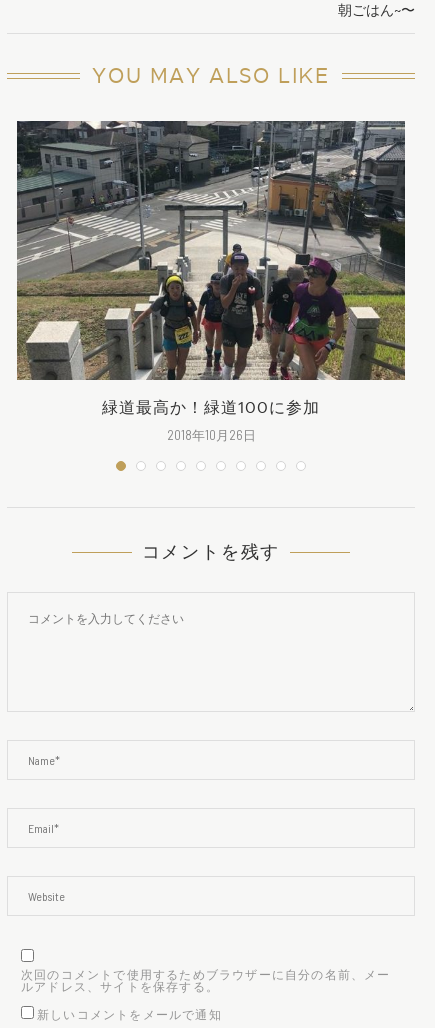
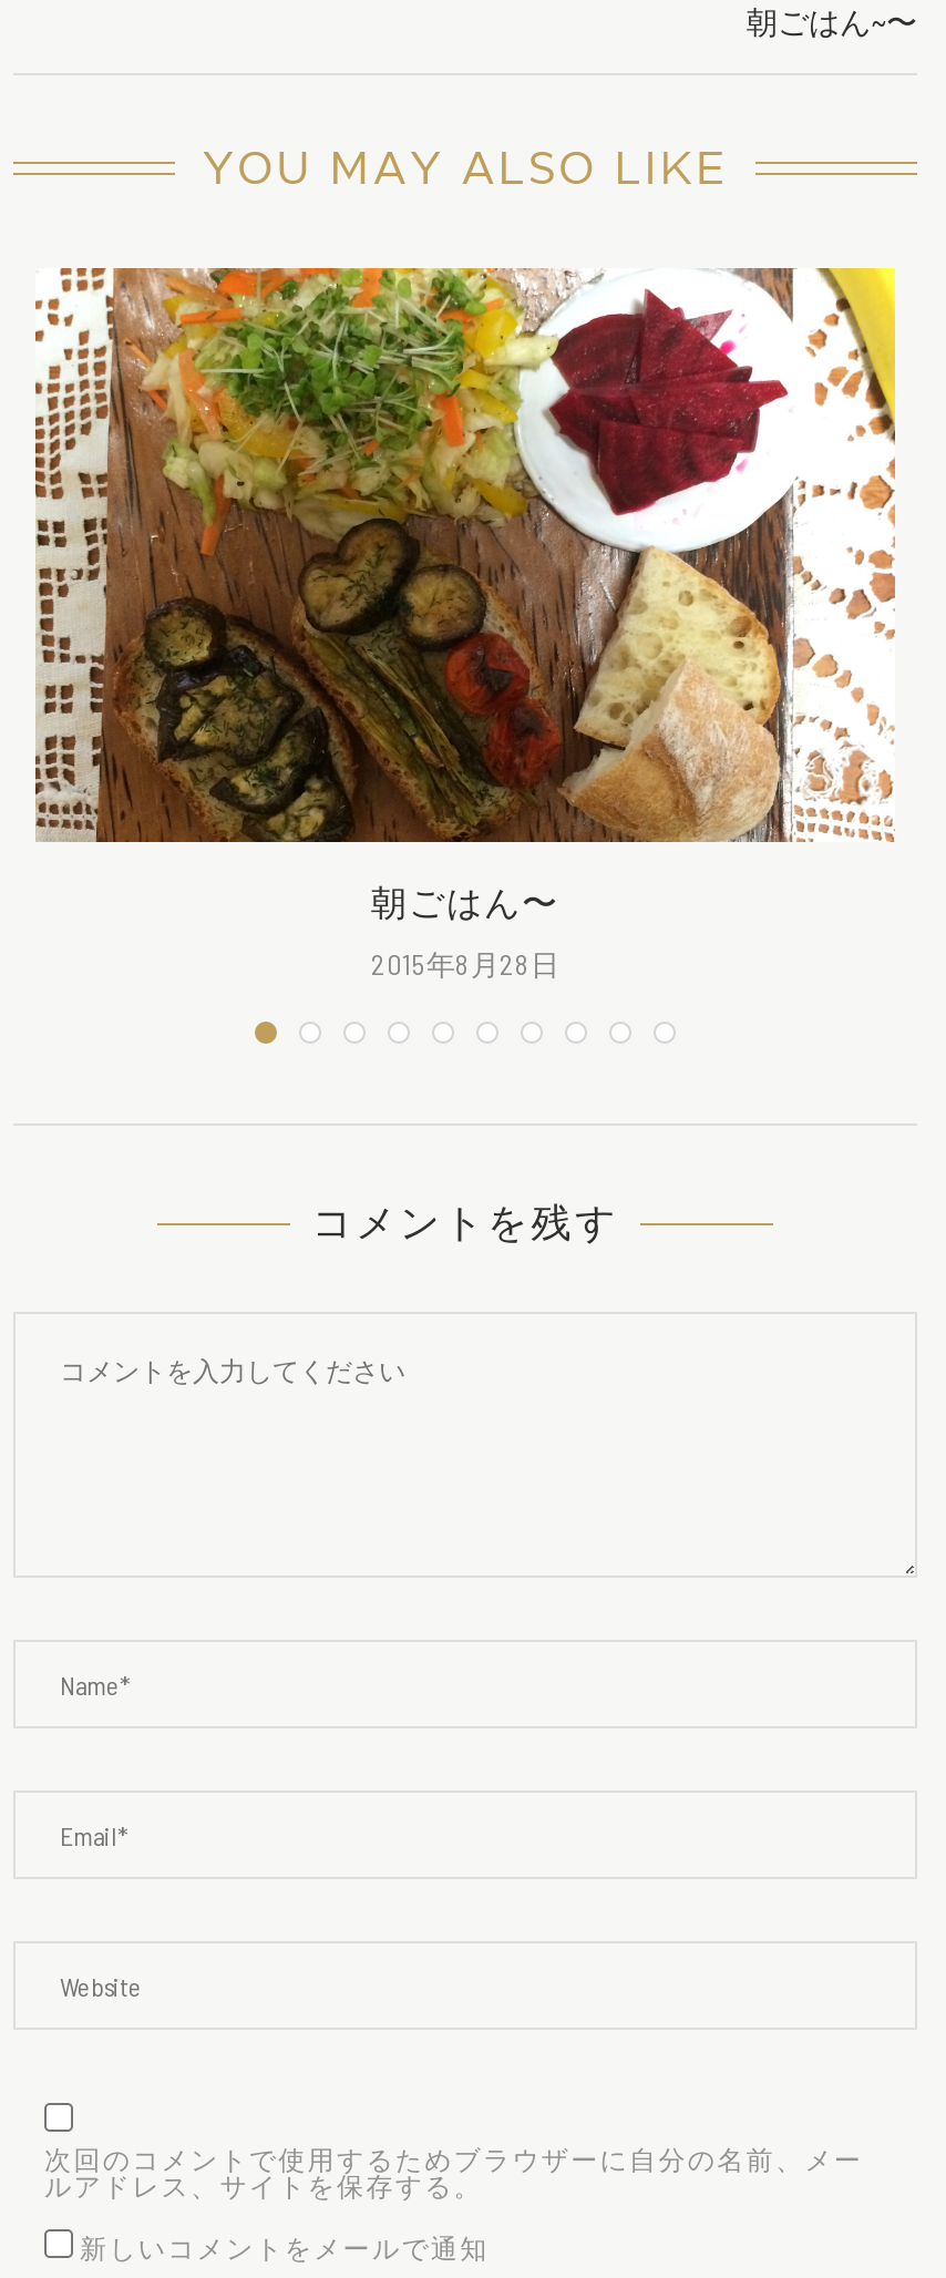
- [image]
- 緑道最高か！緑道100に参加
- 2018年10月26日
+ [image]
+ 朝ごはん〜
+ 2015年8月28日
